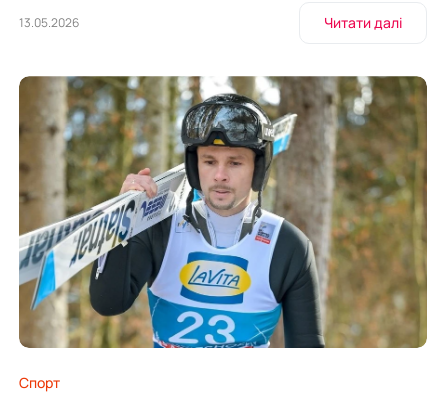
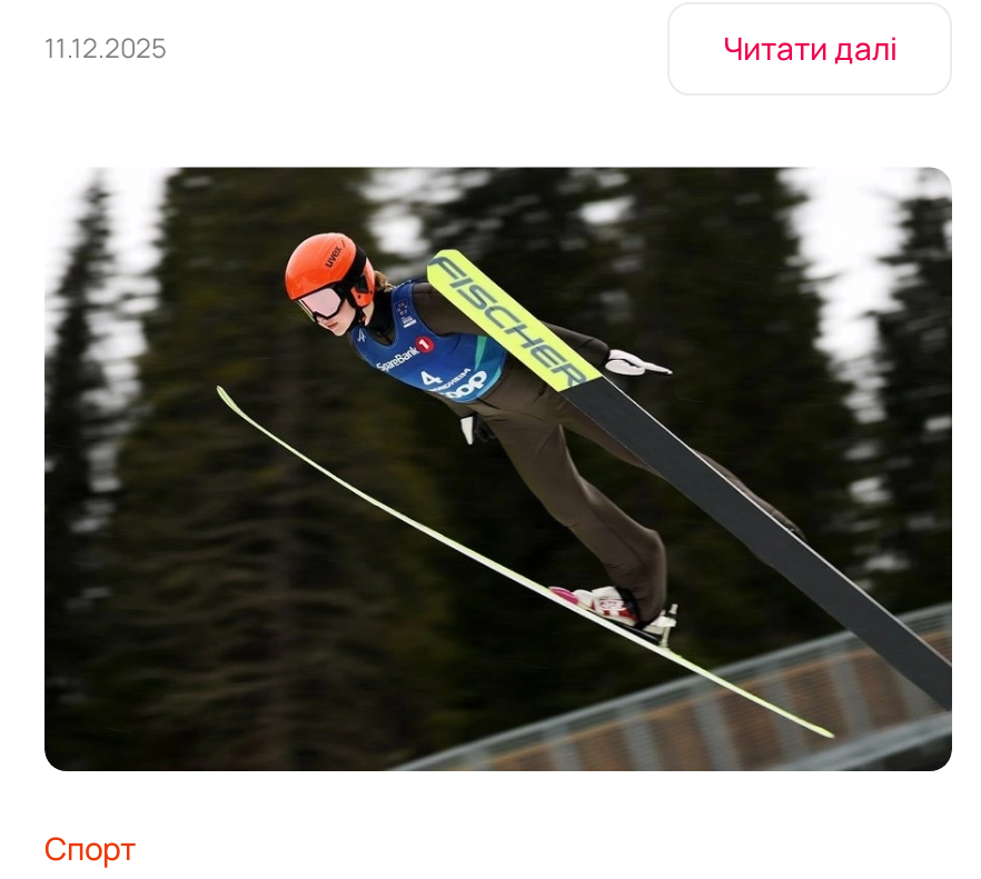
- 13.05.2026
+ 11.12.2025

- [image]
+ [image]
